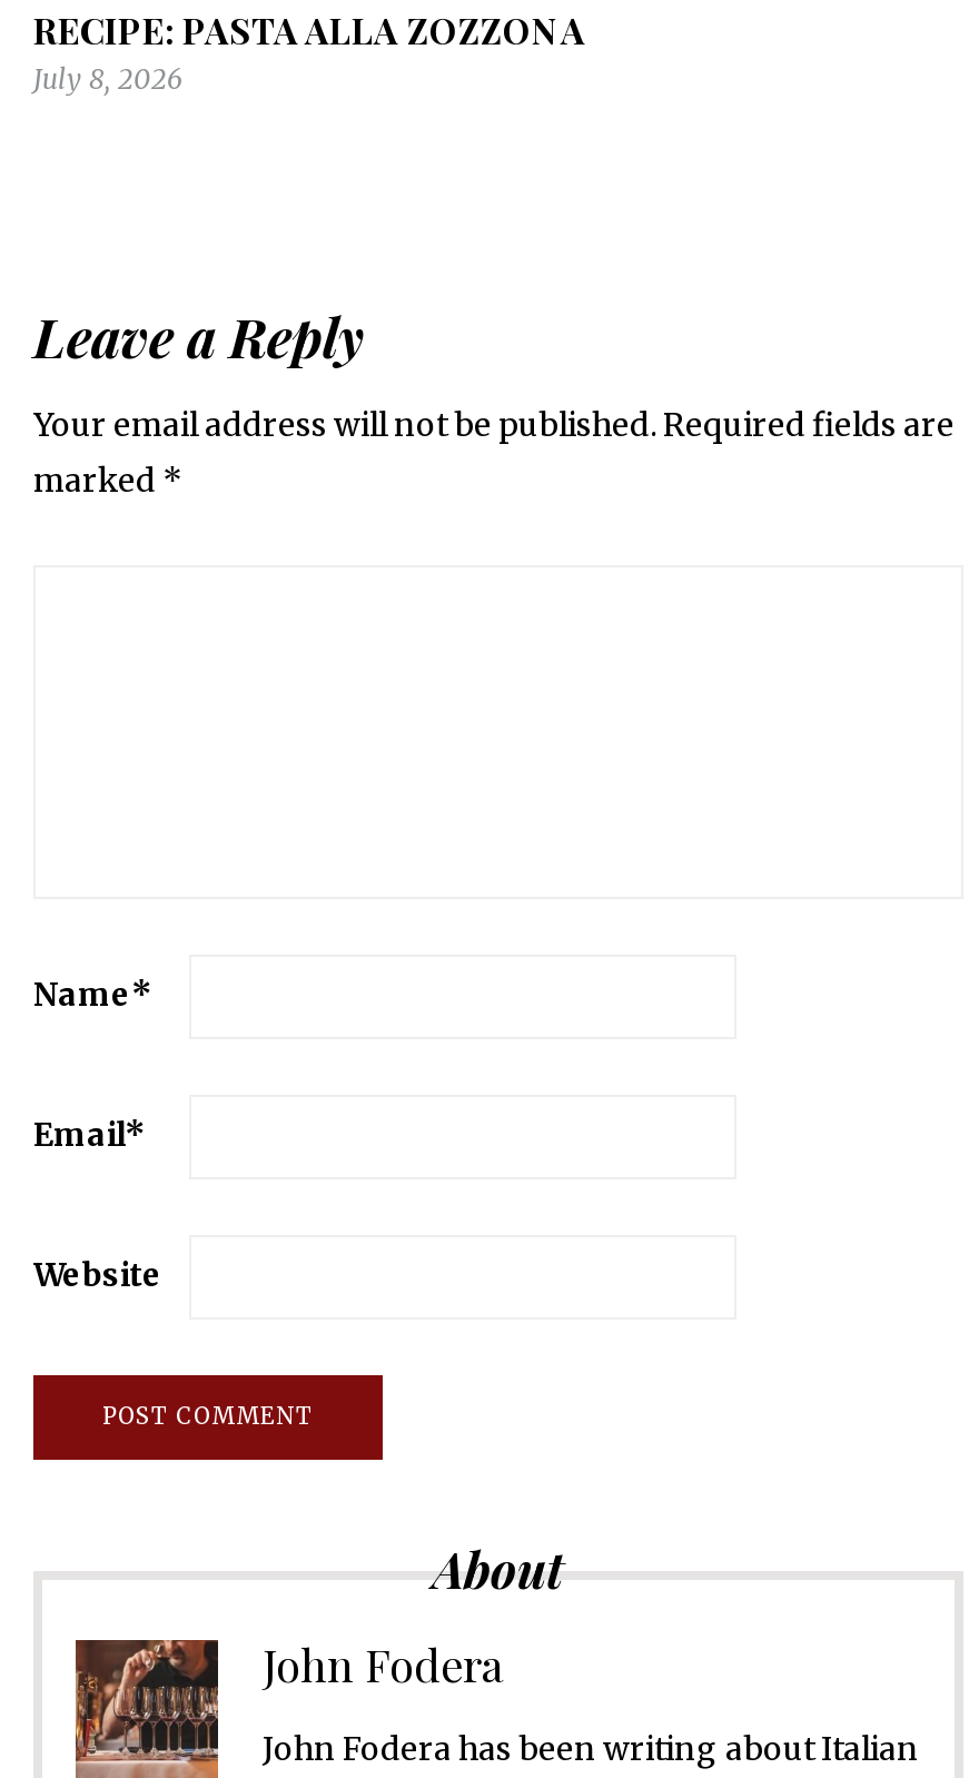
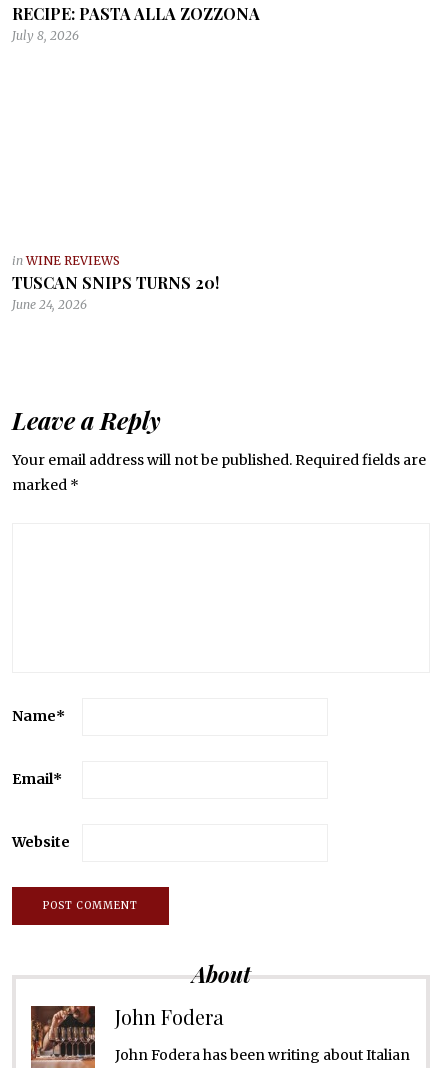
+ in WINE REVIEWS
+ TUSCAN SNIPS TURNS 20!
+ June 24, 2026
